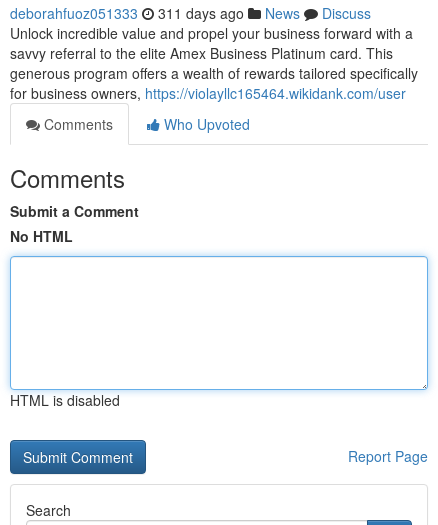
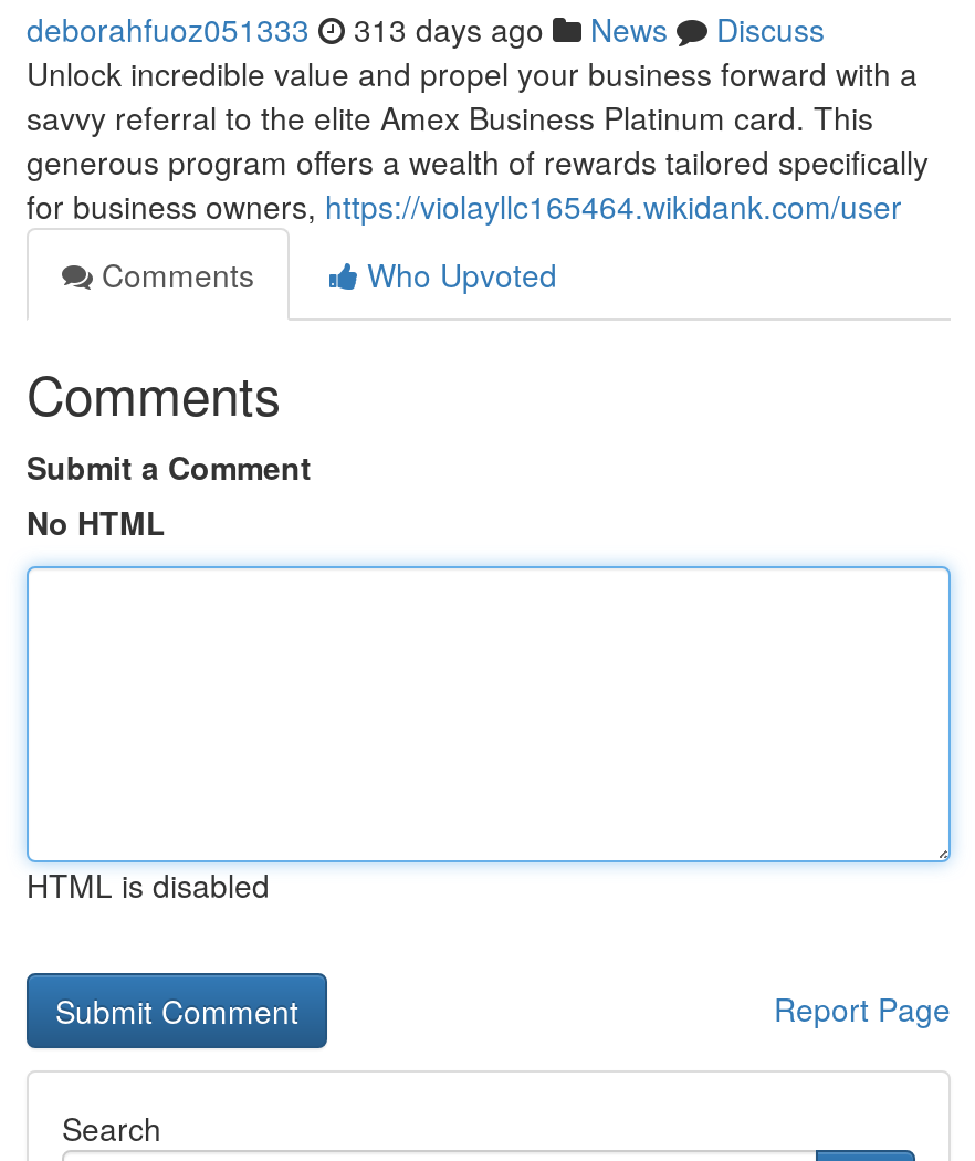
- deborahfuoz051333 311 days ago News Discuss
+ deborahfuoz051333 313 days ago News Discuss
